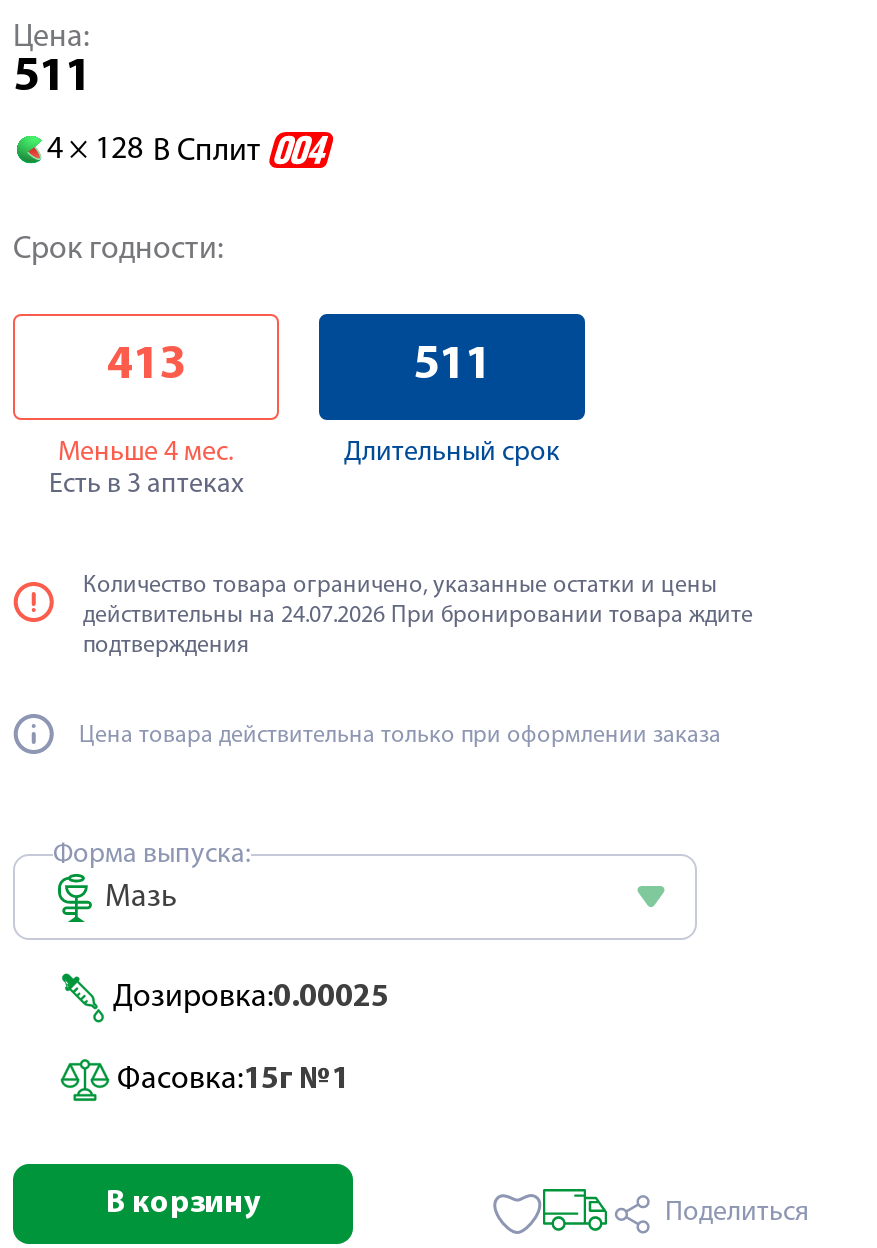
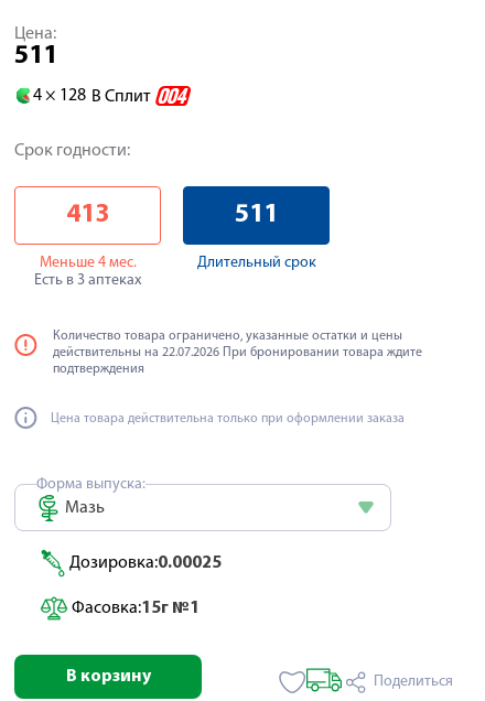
- действительны на 24.07.2026 При бронировании товара ждите
+ действительны на 22.07.2026 При бронировании товара ждите
